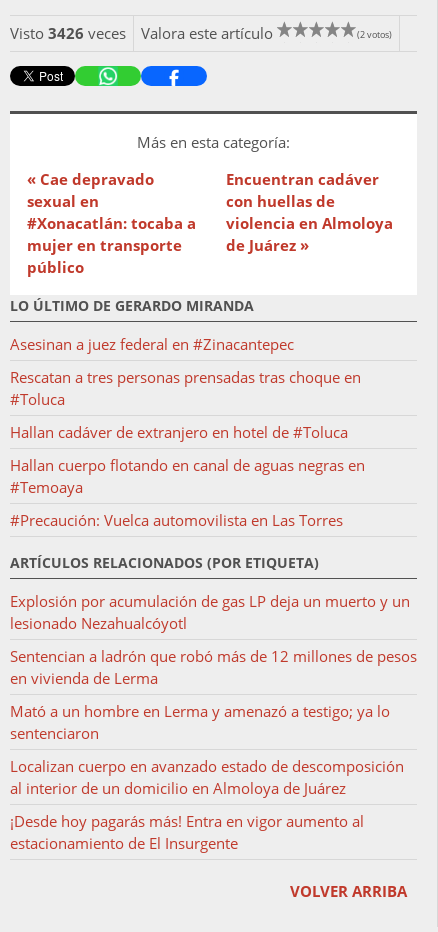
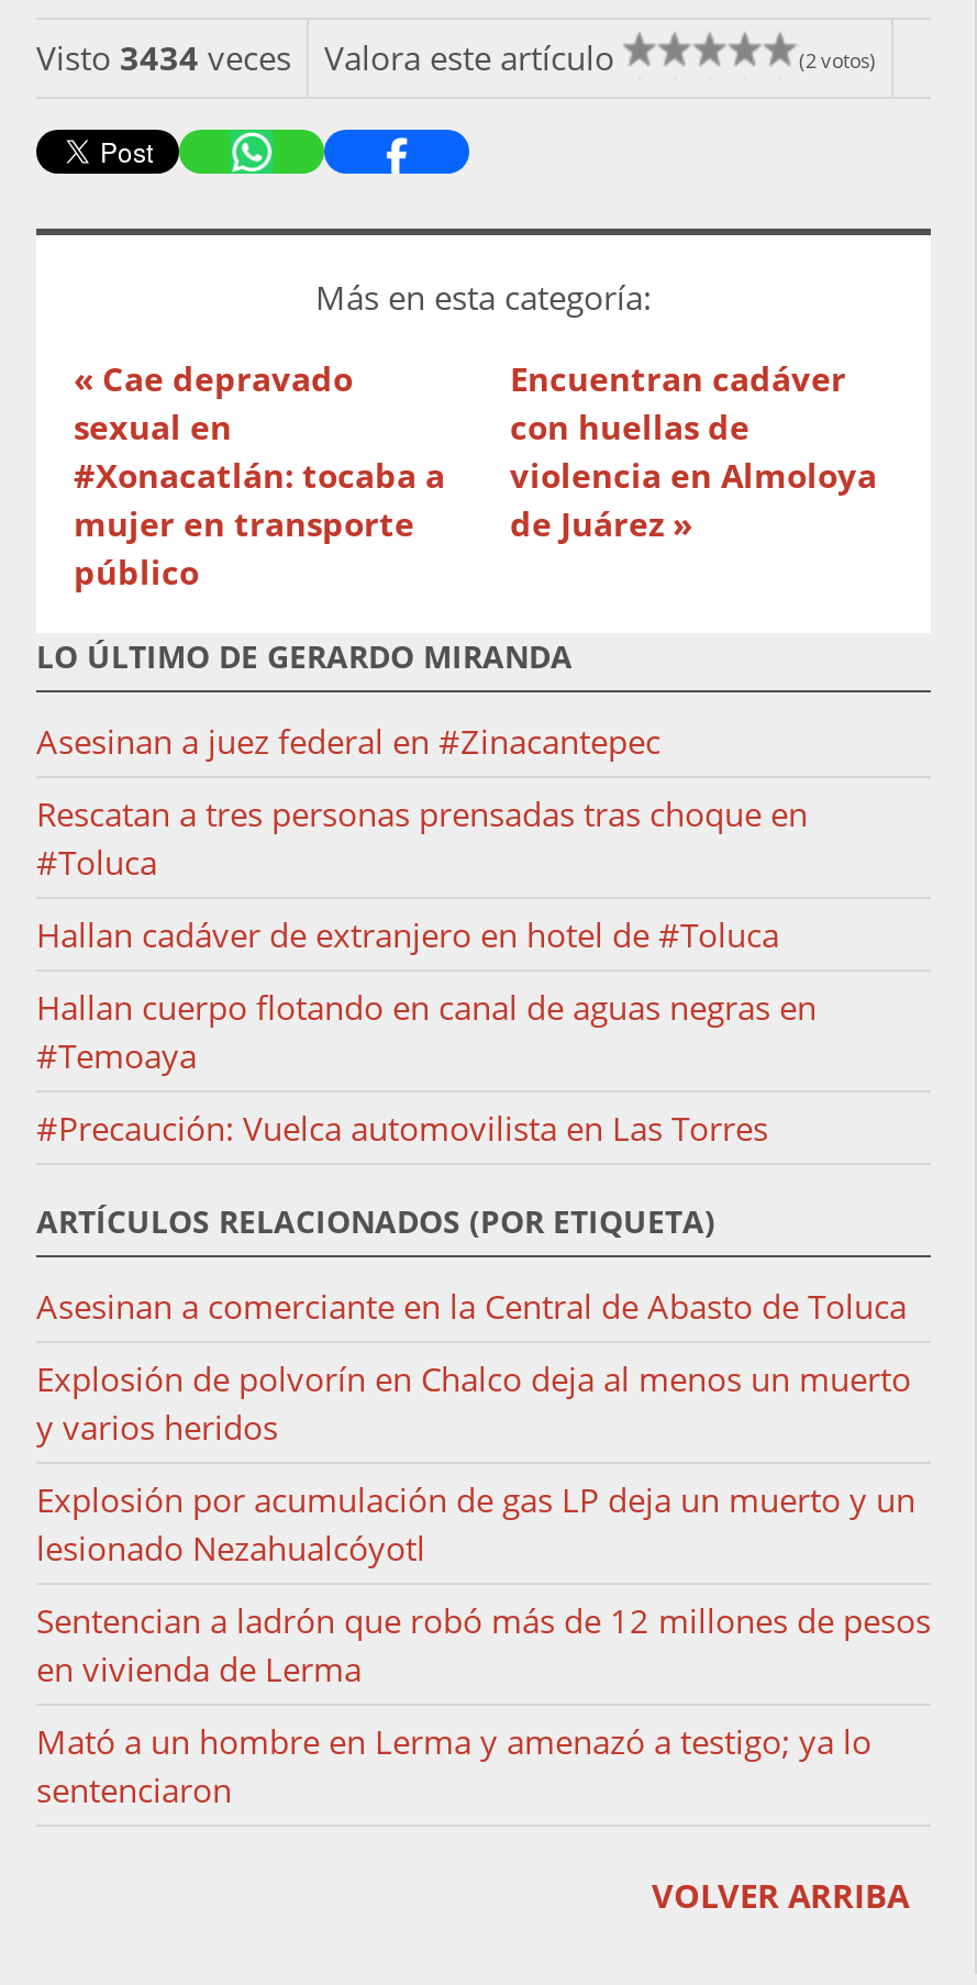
- Visto 3426 veces Valora este artículo
+ Visto 3434 veces Valora este artículo

+ Asesinan a comerciante en la Central de Abasto de Toluca
+ Explosión de polvorín en Chalco deja al menos un muerto
+ y varios heridos

moved down: Explosión por acumulación de gas LP deja un muerto y un | lesionado Nezahualcóyotl | Sentencian a ladrón que robó más de 12 millones de pesos | en vivienda de Lerma | Mató a un hombre en Lerma y amenazó a testigo; ya lo | sentenciaron

- Localizan cuerpo en avanzado estado de descomposición
- al interior de un domicilio en Almoloya de Juárez
- ¡Desde hoy pagarás más! Entra en vigor aumento al
- estacionamiento de El Insurgente
